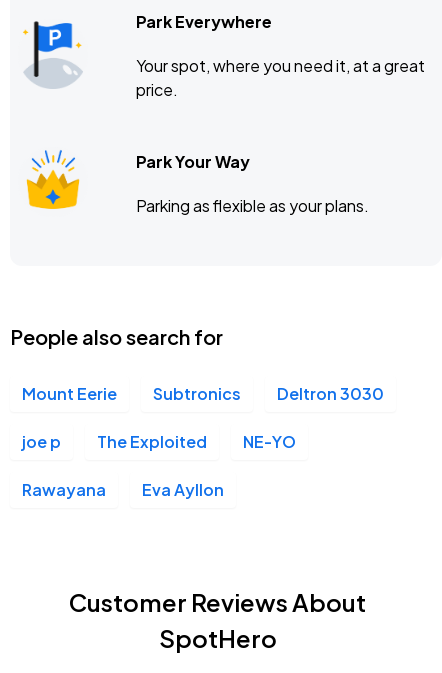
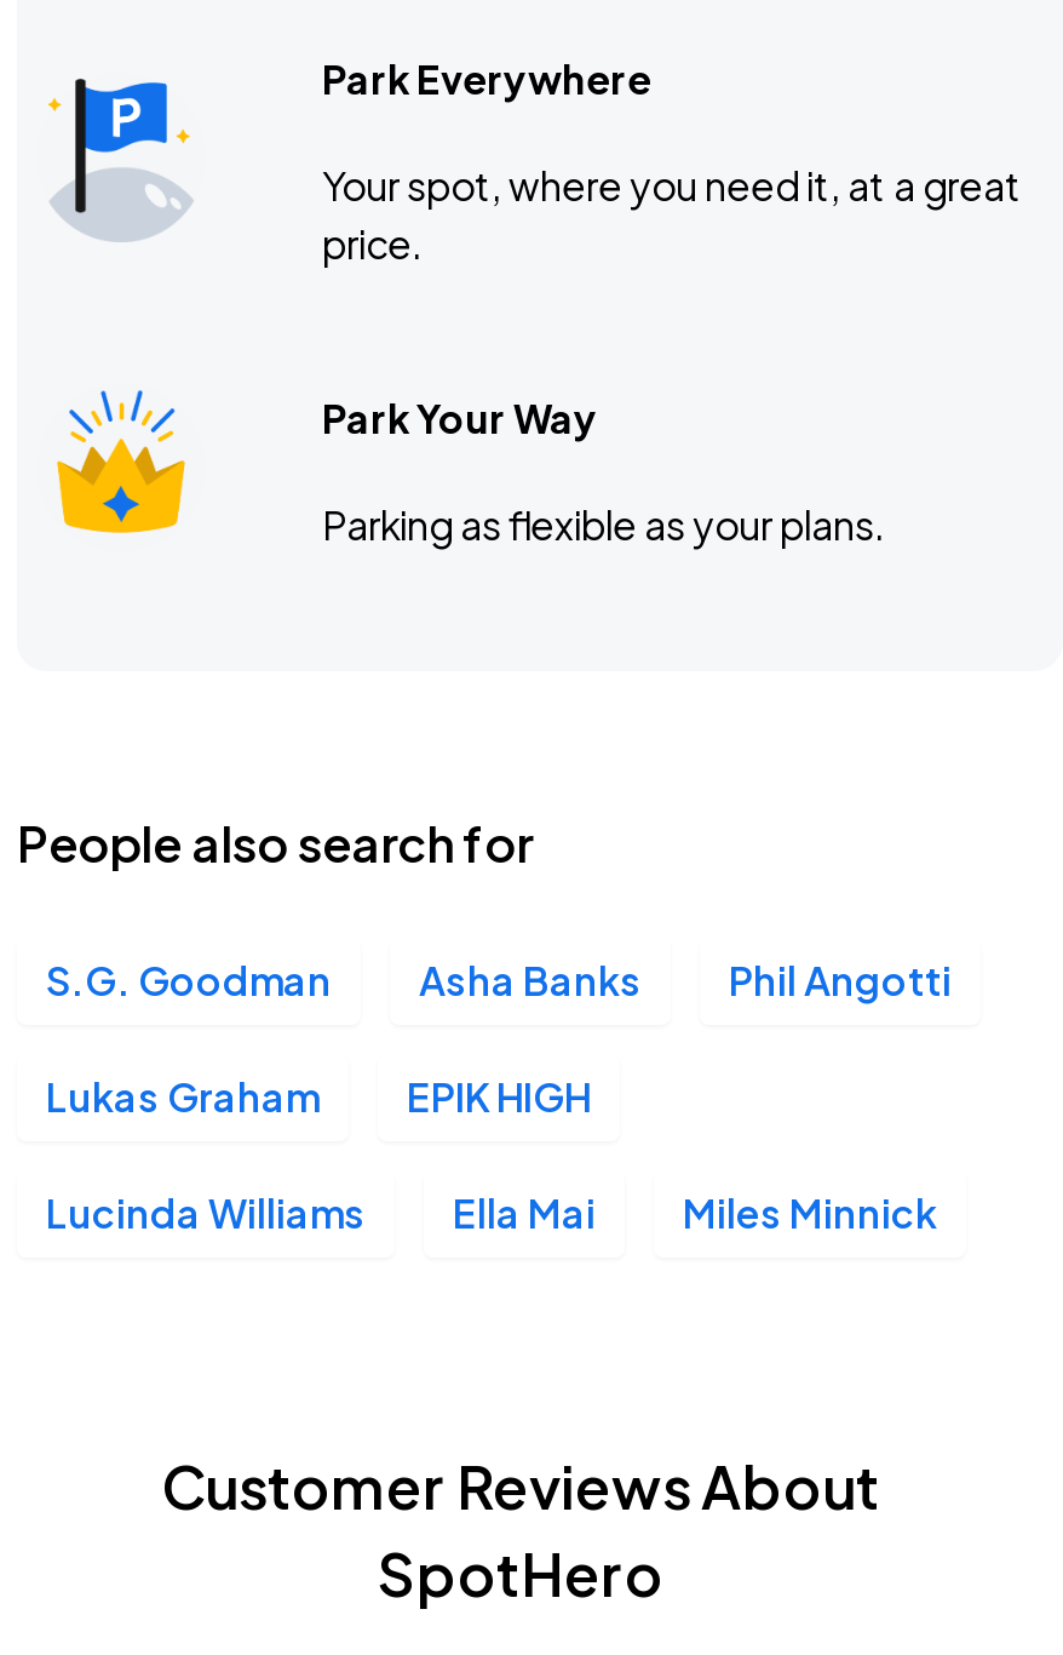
- Mount Eerie
- Subtronics
- Deltron 3030
+ S.G. Goodman
+ Asha Banks
+ Phil Angotti

- joe p
- The Exploited
- NE-YO
+ Lukas Graham
+ EPIK HIGH

- Rawayana
- Eva Ayllon
+ Lucinda Williams
+ Ella Mai
+ Miles Minnick
